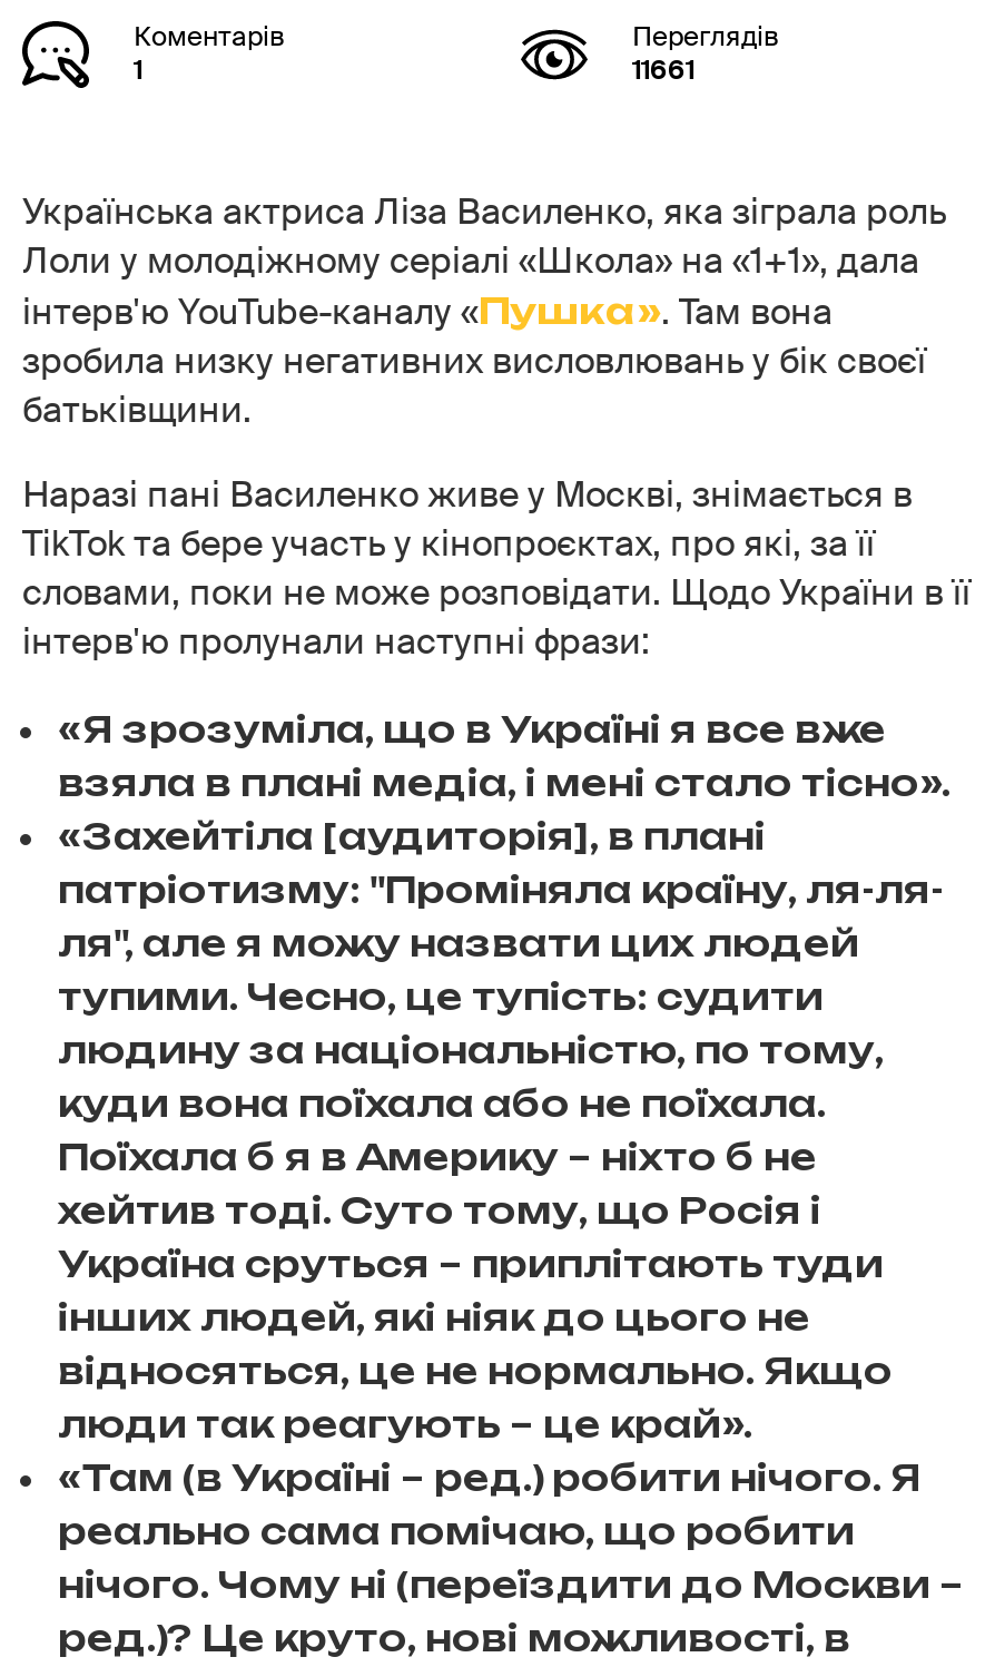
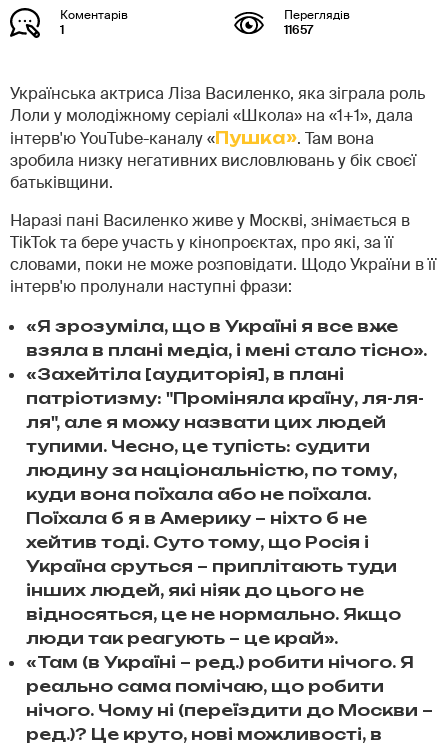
- 11661
+ 11657
